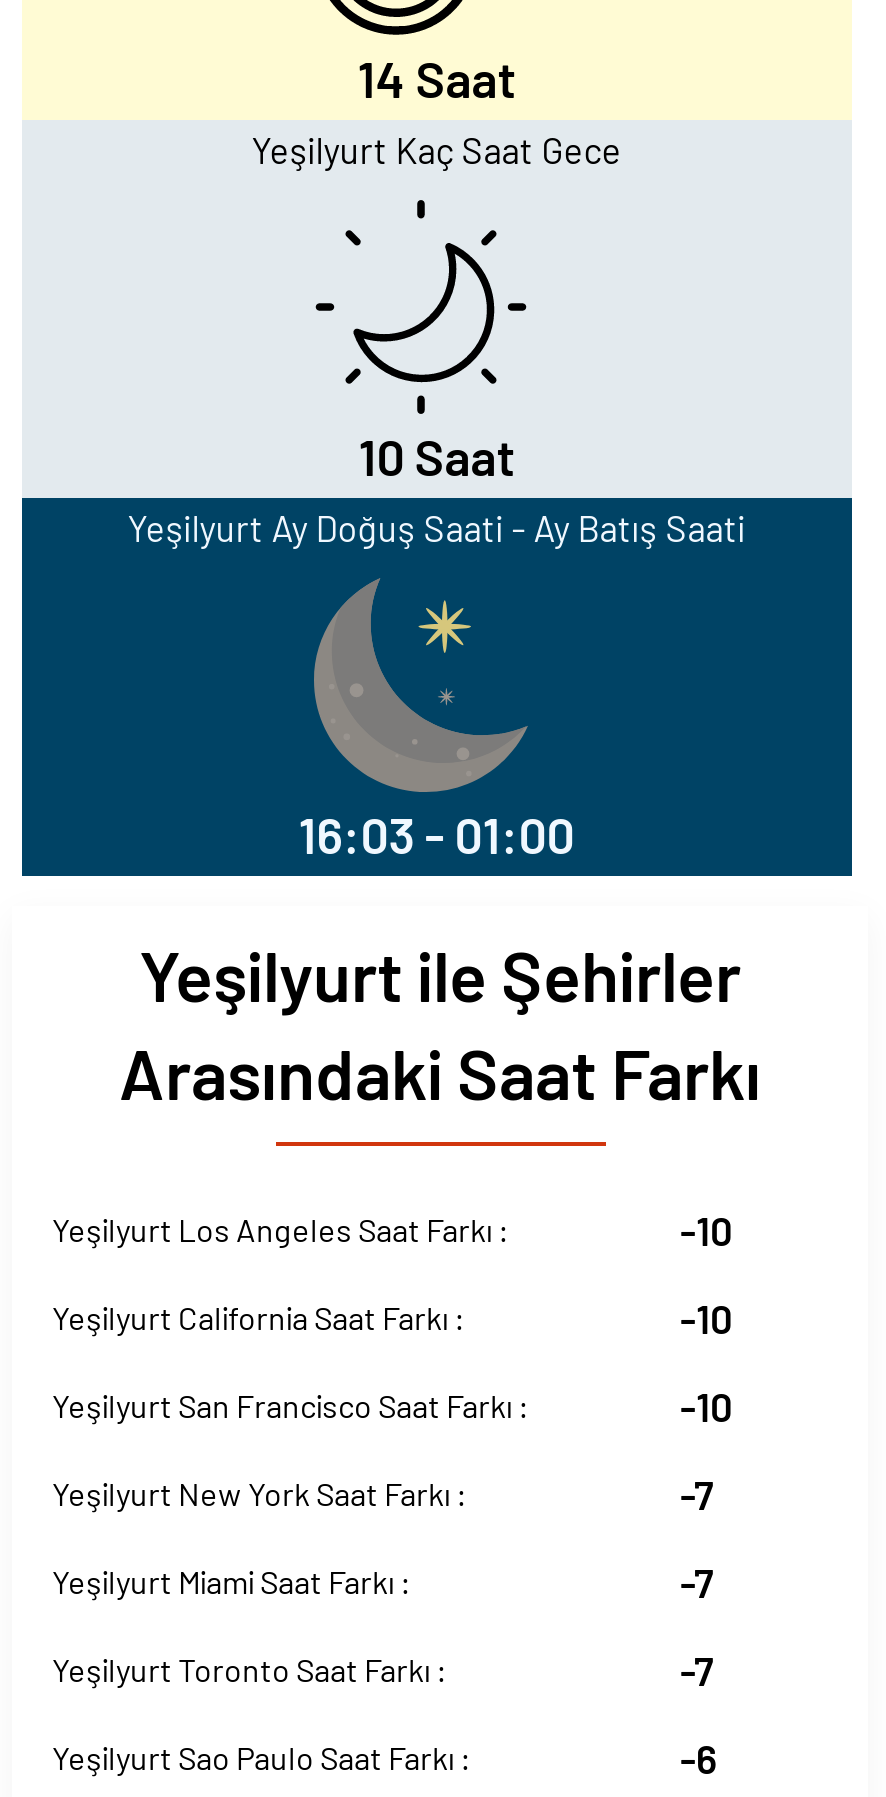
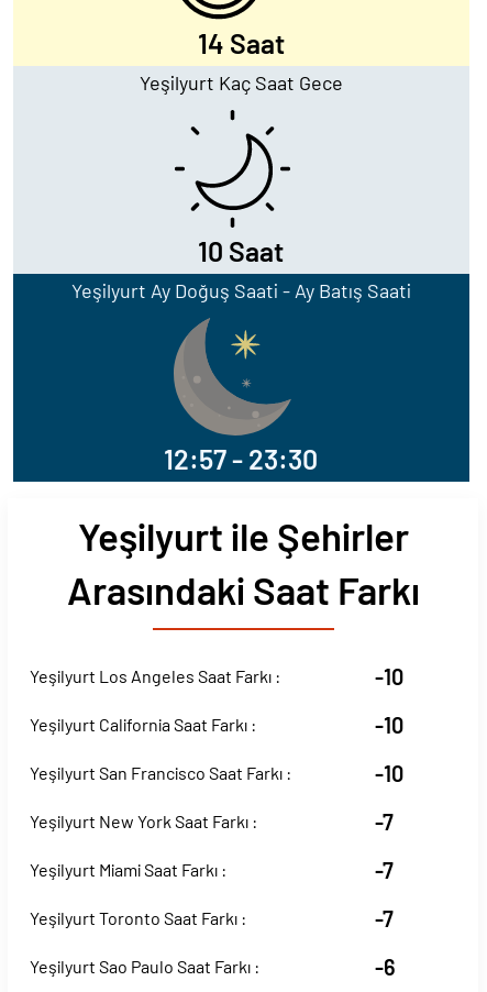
- 16:03 - 01:00
+ 12:57 - 23:30
